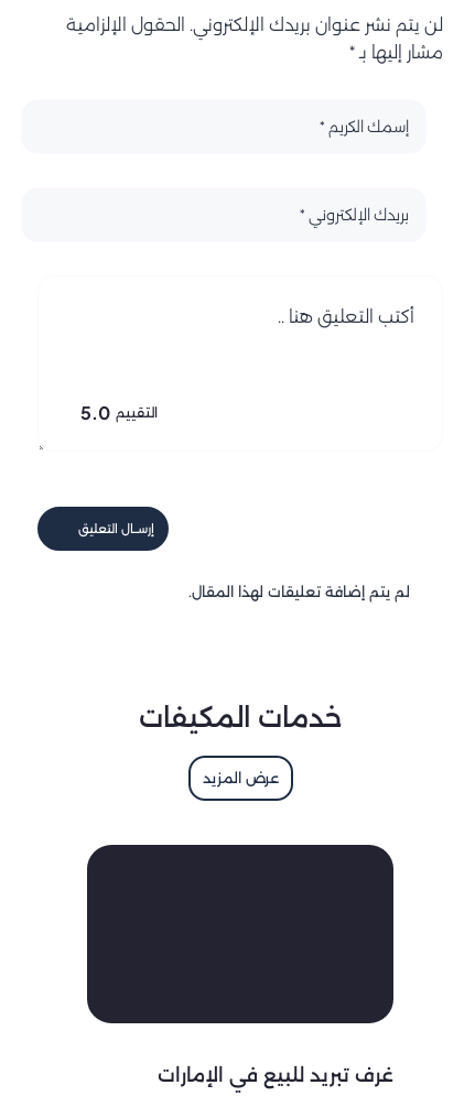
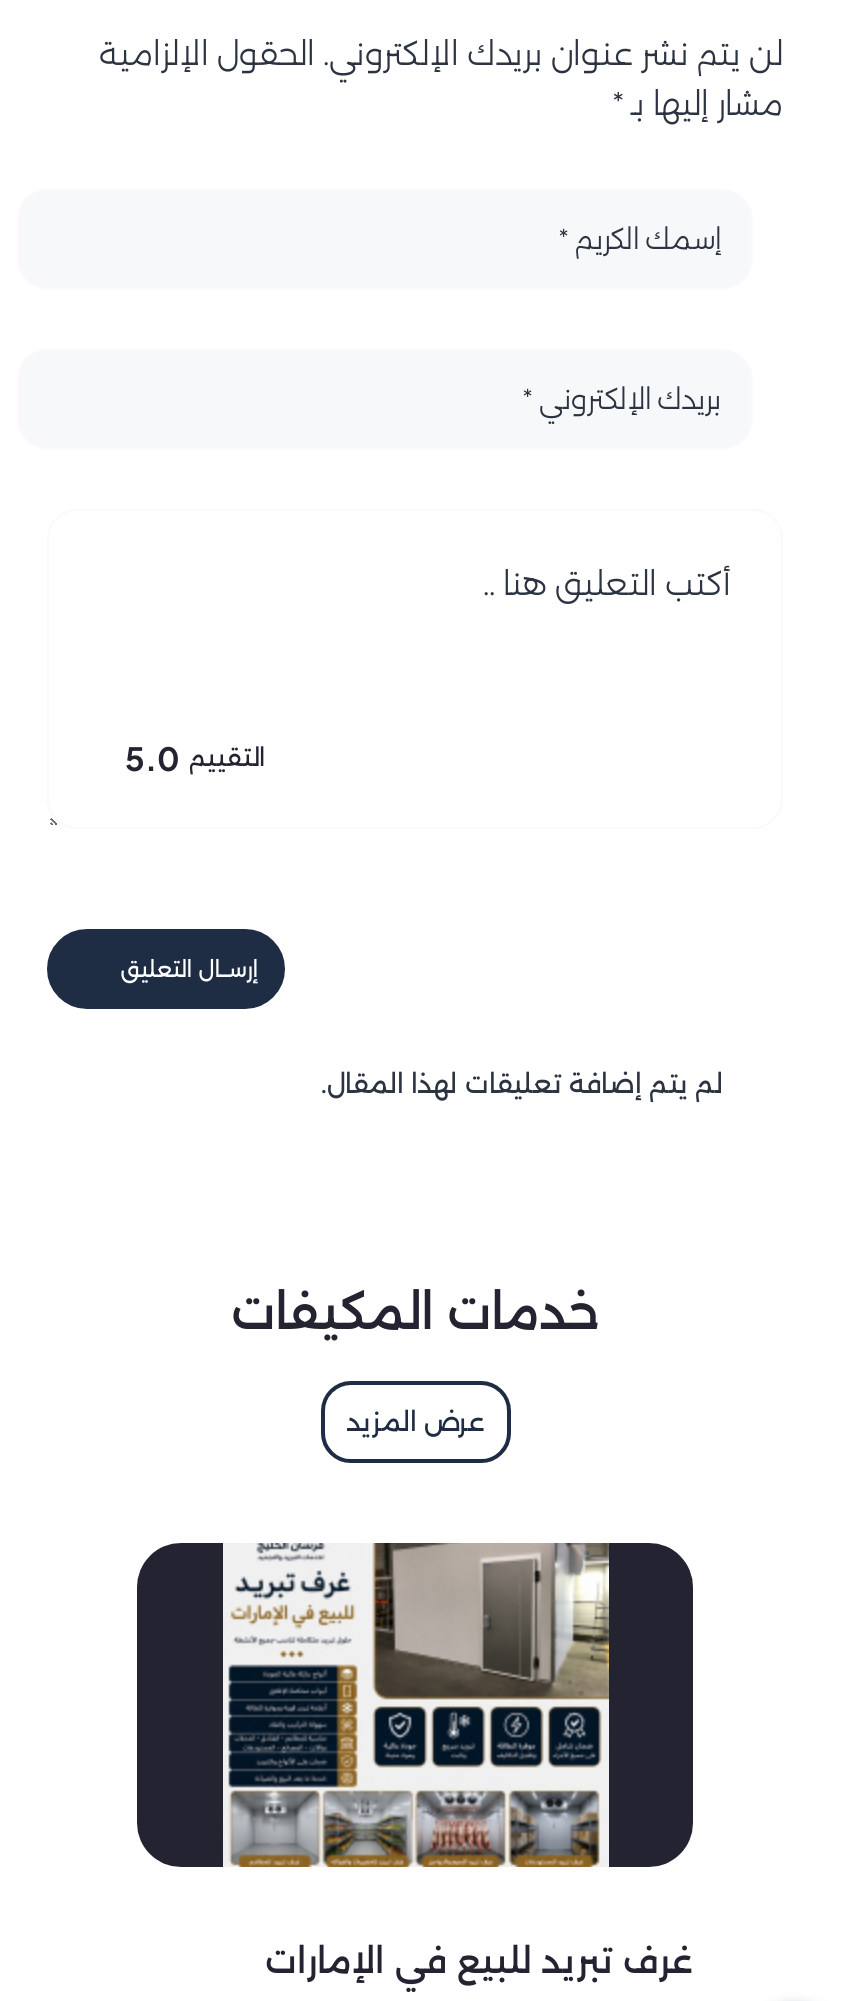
+ [image]
